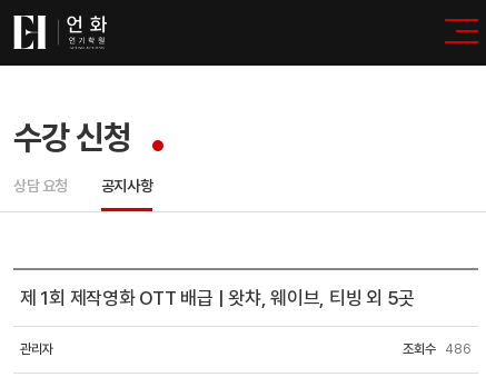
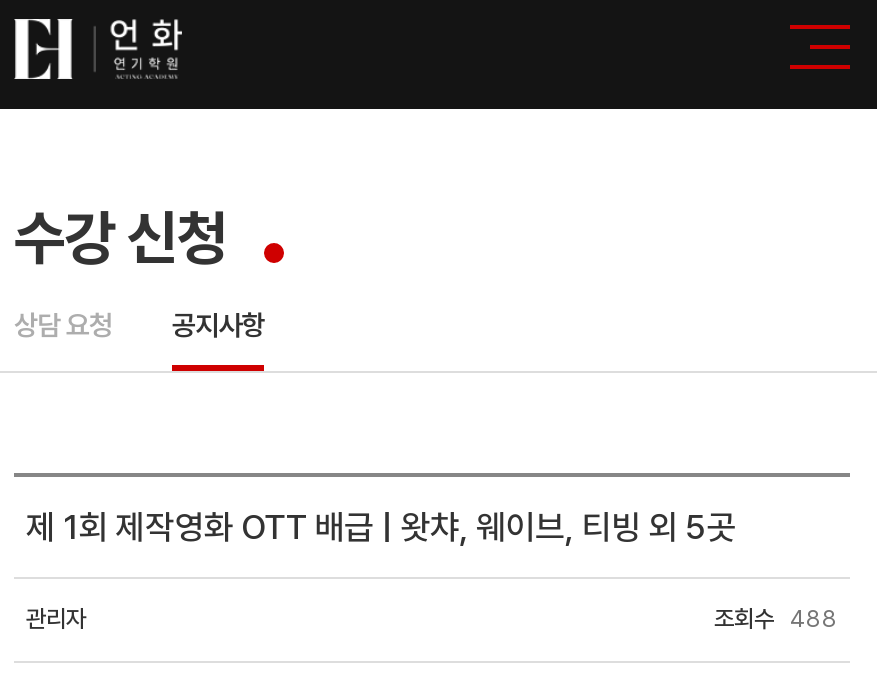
- 조회수 486
+ 조회수 488
